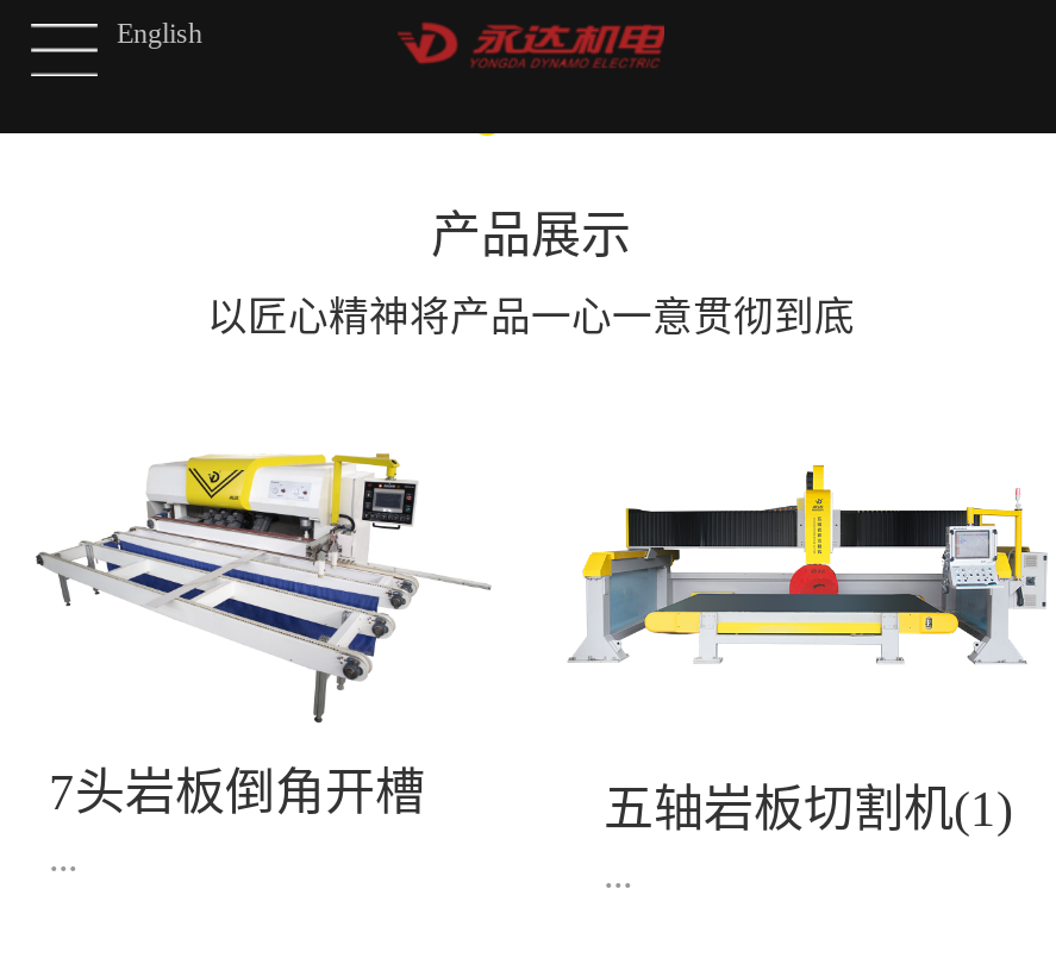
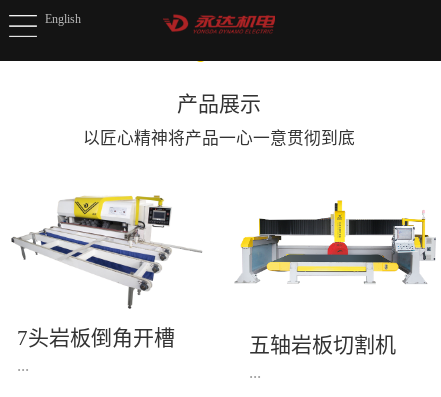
- 五轴岩板切割机(1)
+ 五轴岩板切割机
